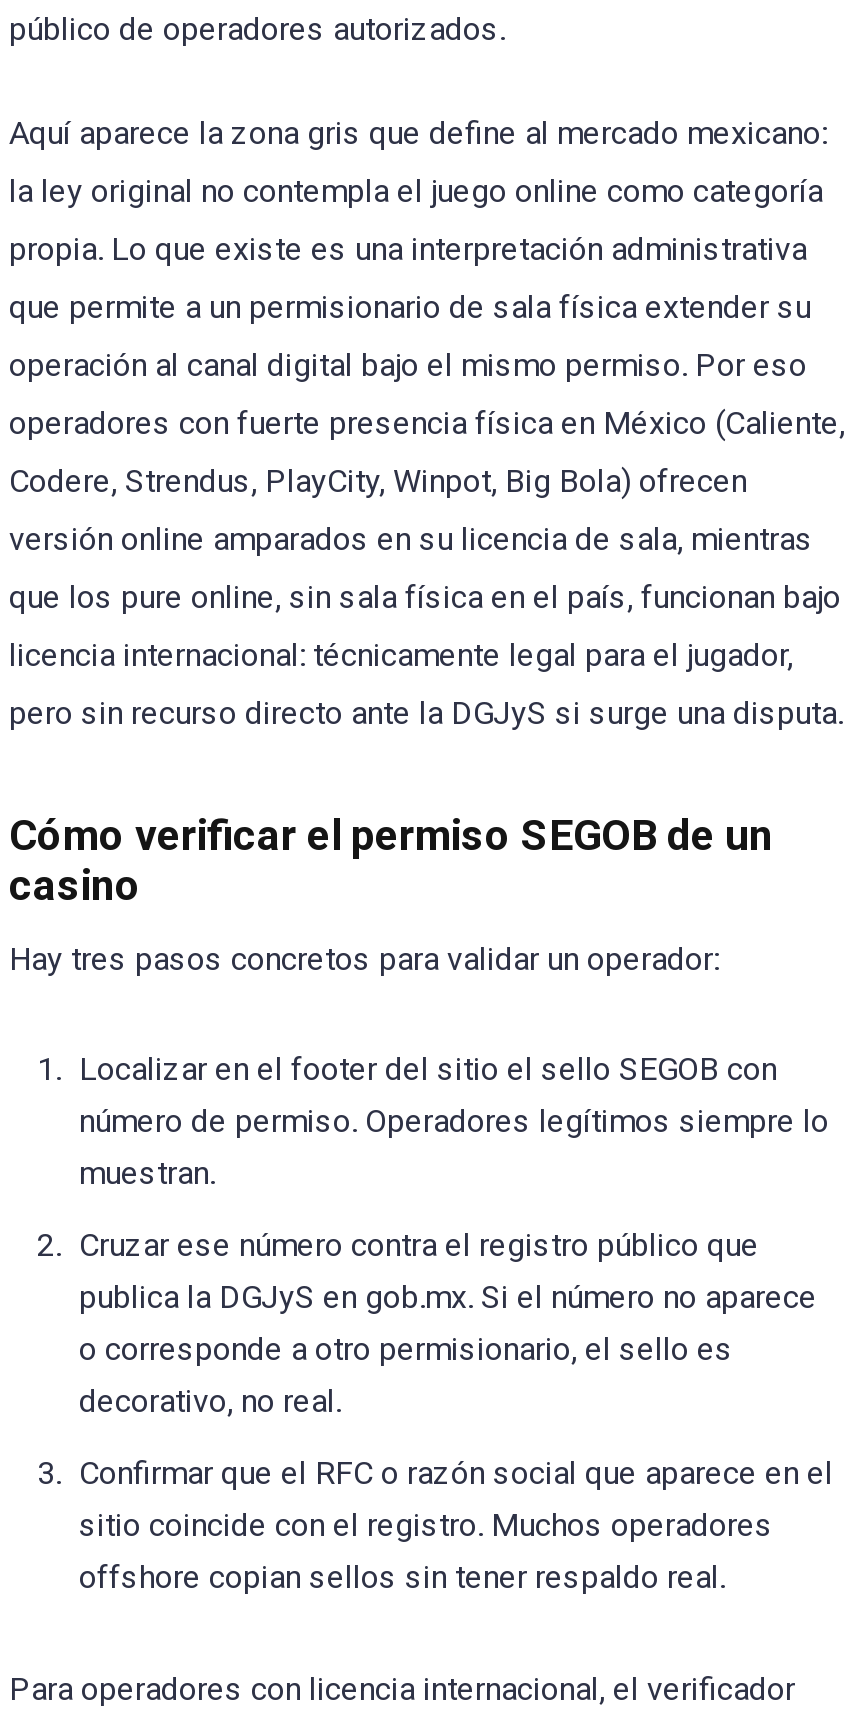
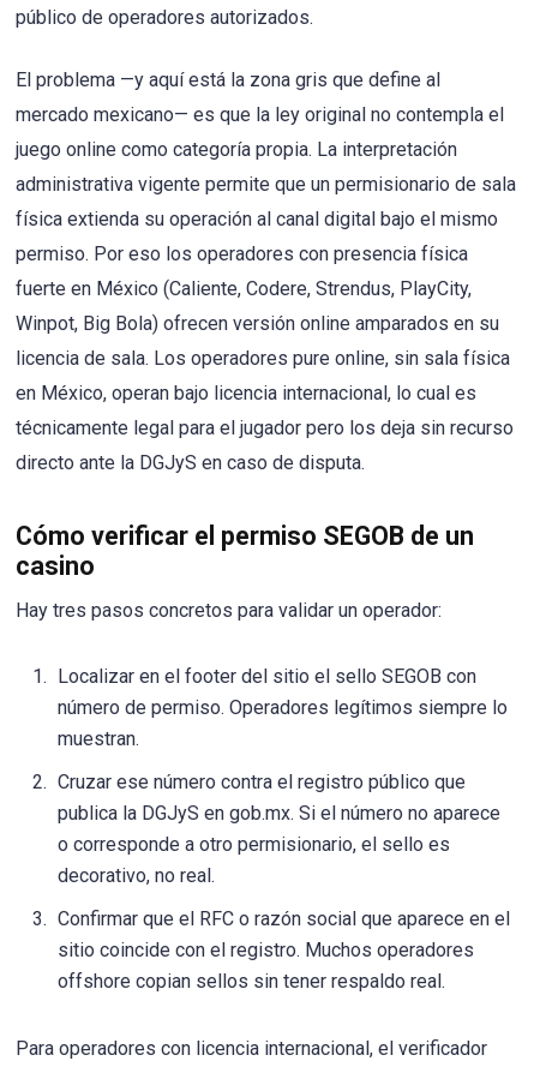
- Aquí aparece la zona gris que define al mercado mexicano:
- la ley original no contempla el juego online como categoría
- propia. Lo que existe es una interpretación administrativa
- que permite a un permisionario de sala física extender su
- operación al canal digital bajo el mismo permiso. Por eso
- operadores con fuerte presencia física en México (Caliente,
- Codere, Strendus, PlayCity, Winpot, Big Bola) ofrecen
- versión online amparados en su licencia de sala, mientras
- que los pure online, sin sala física en el país, funcionan bajo
- licencia internacional: técnicamente legal para el jugador,
- pero sin recurso directo ante la DGJyS si surge una disputa.
+ El problema —y aquí está la zona gris que define al
+ mercado mexicano— es que la ley original no contempla el
+ juego online como categoría propia. La interpretación
+ administrativa vigente permite que un permisionario de sala
+ física extienda su operación al canal digital bajo el mismo
+ permiso. Por eso los operadores con presencia física
+ fuerte en México (Caliente, Codere, Strendus, PlayCity,
+ Winpot, Big Bola) ofrecen versión online amparados en su
+ licencia de sala. Los operadores pure online, sin sala física
+ en México, operan bajo licencia internacional, lo cual es
+ técnicamente legal para el jugador pero los deja sin recurso
+ directo ante la DGJyS en caso de disputa.
